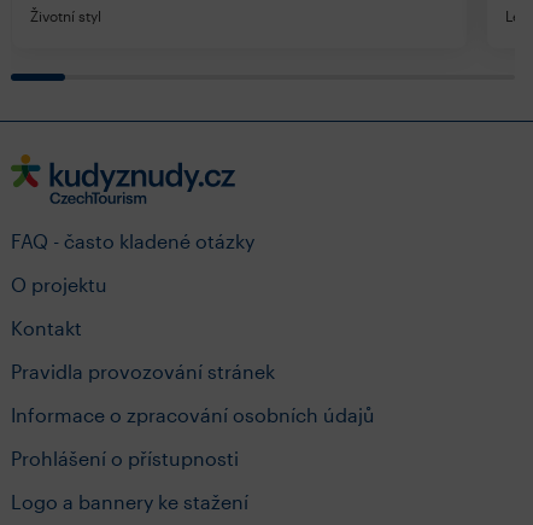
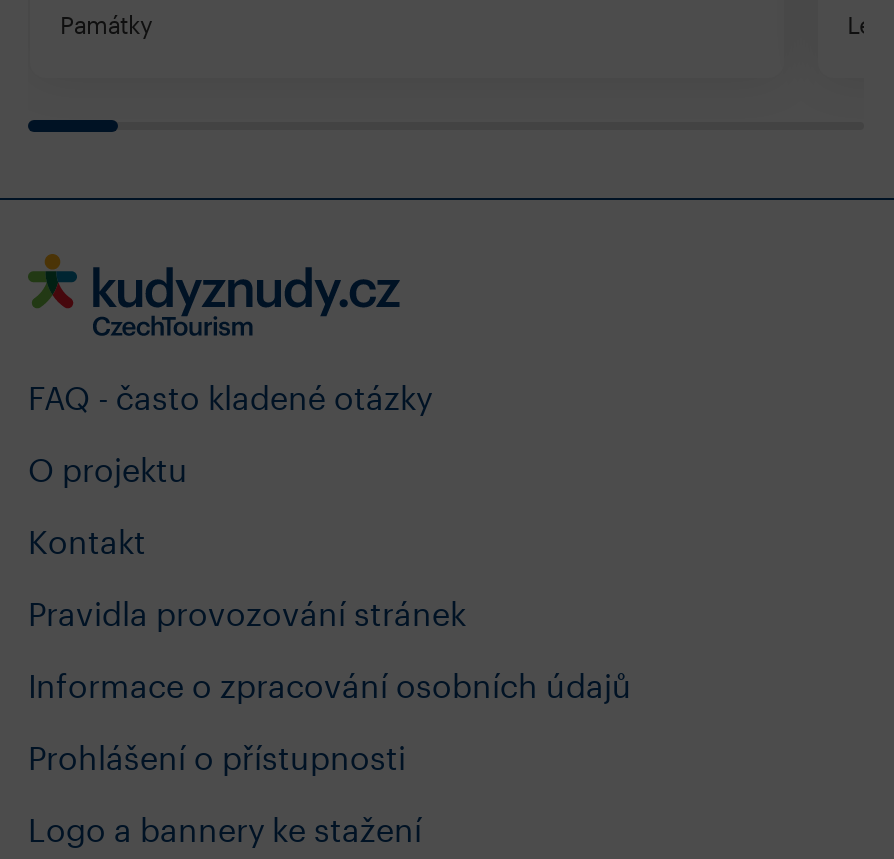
- Životní styl
+ Památky
